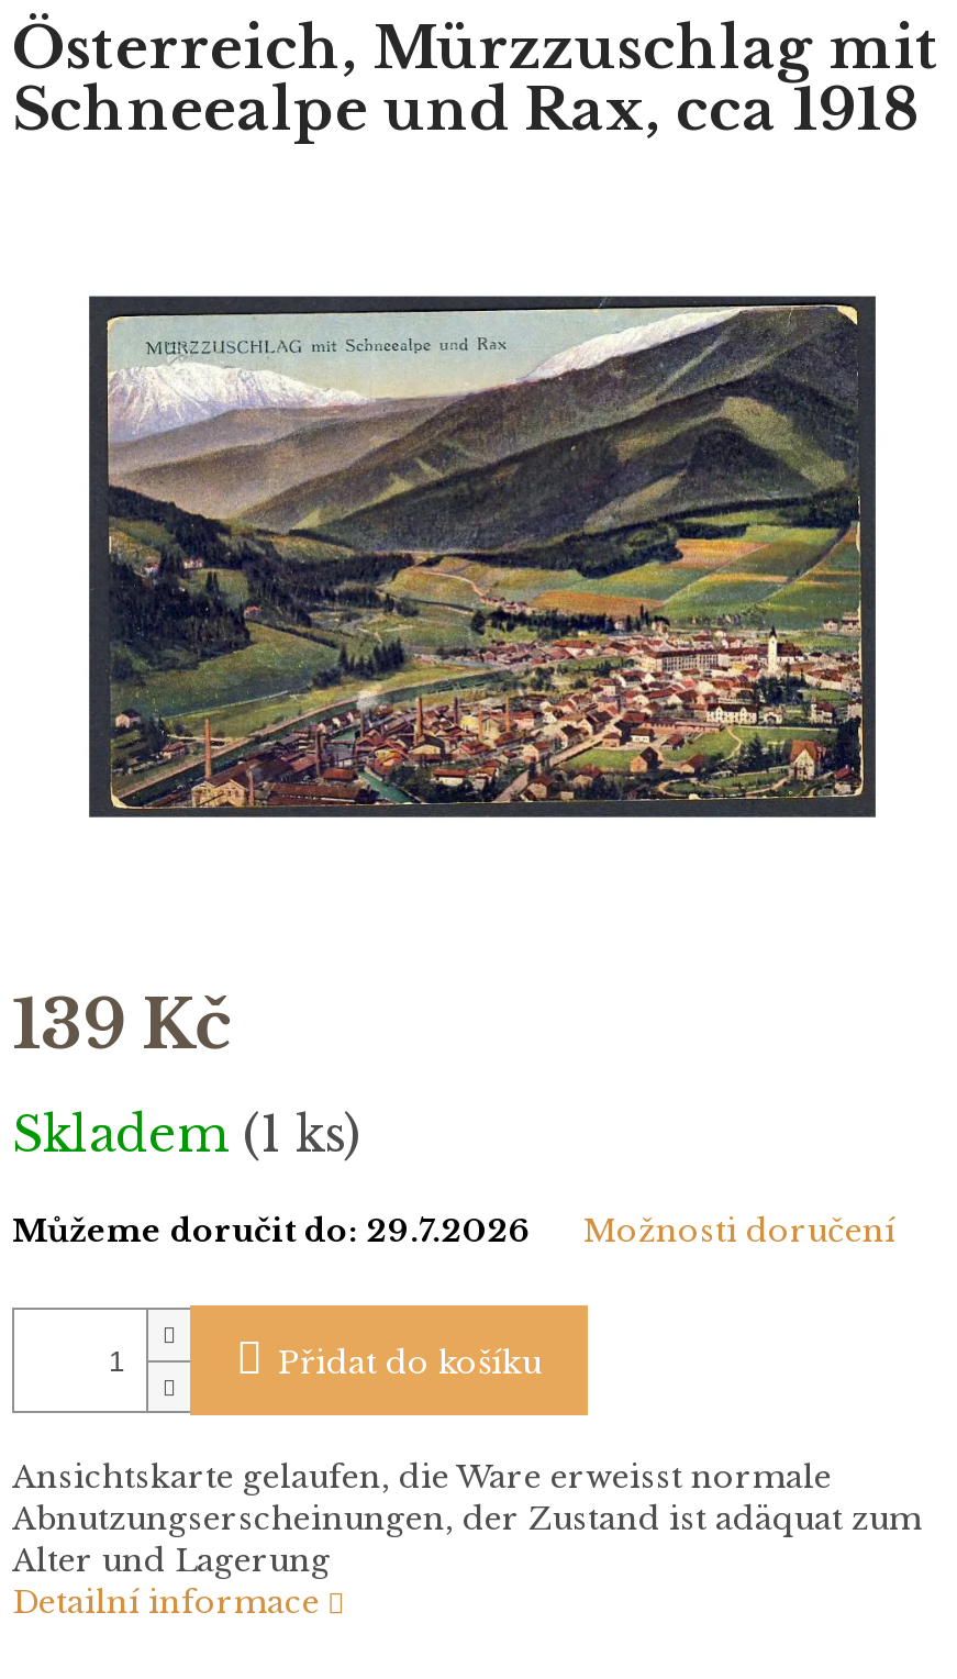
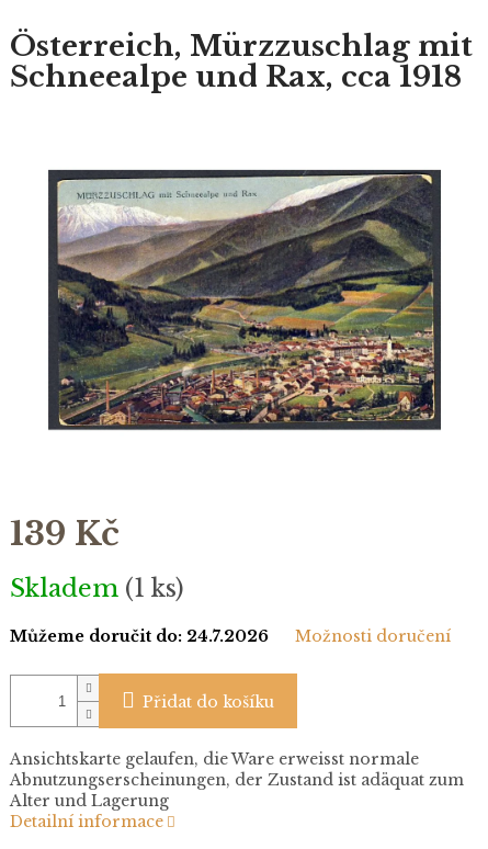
- Můžeme doručit do: 29.7.2026
+ Můžeme doručit do: 24.7.2026
